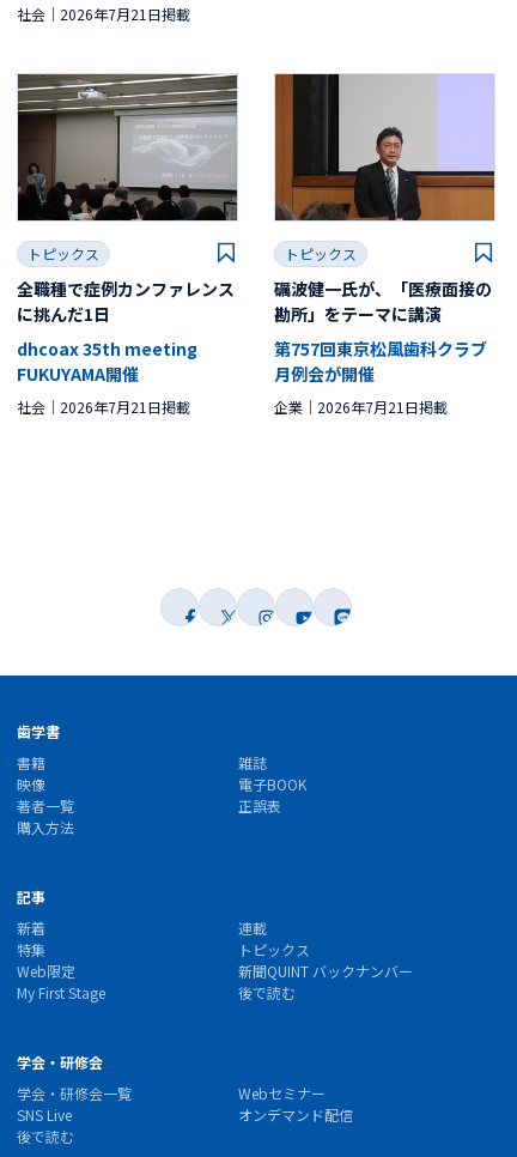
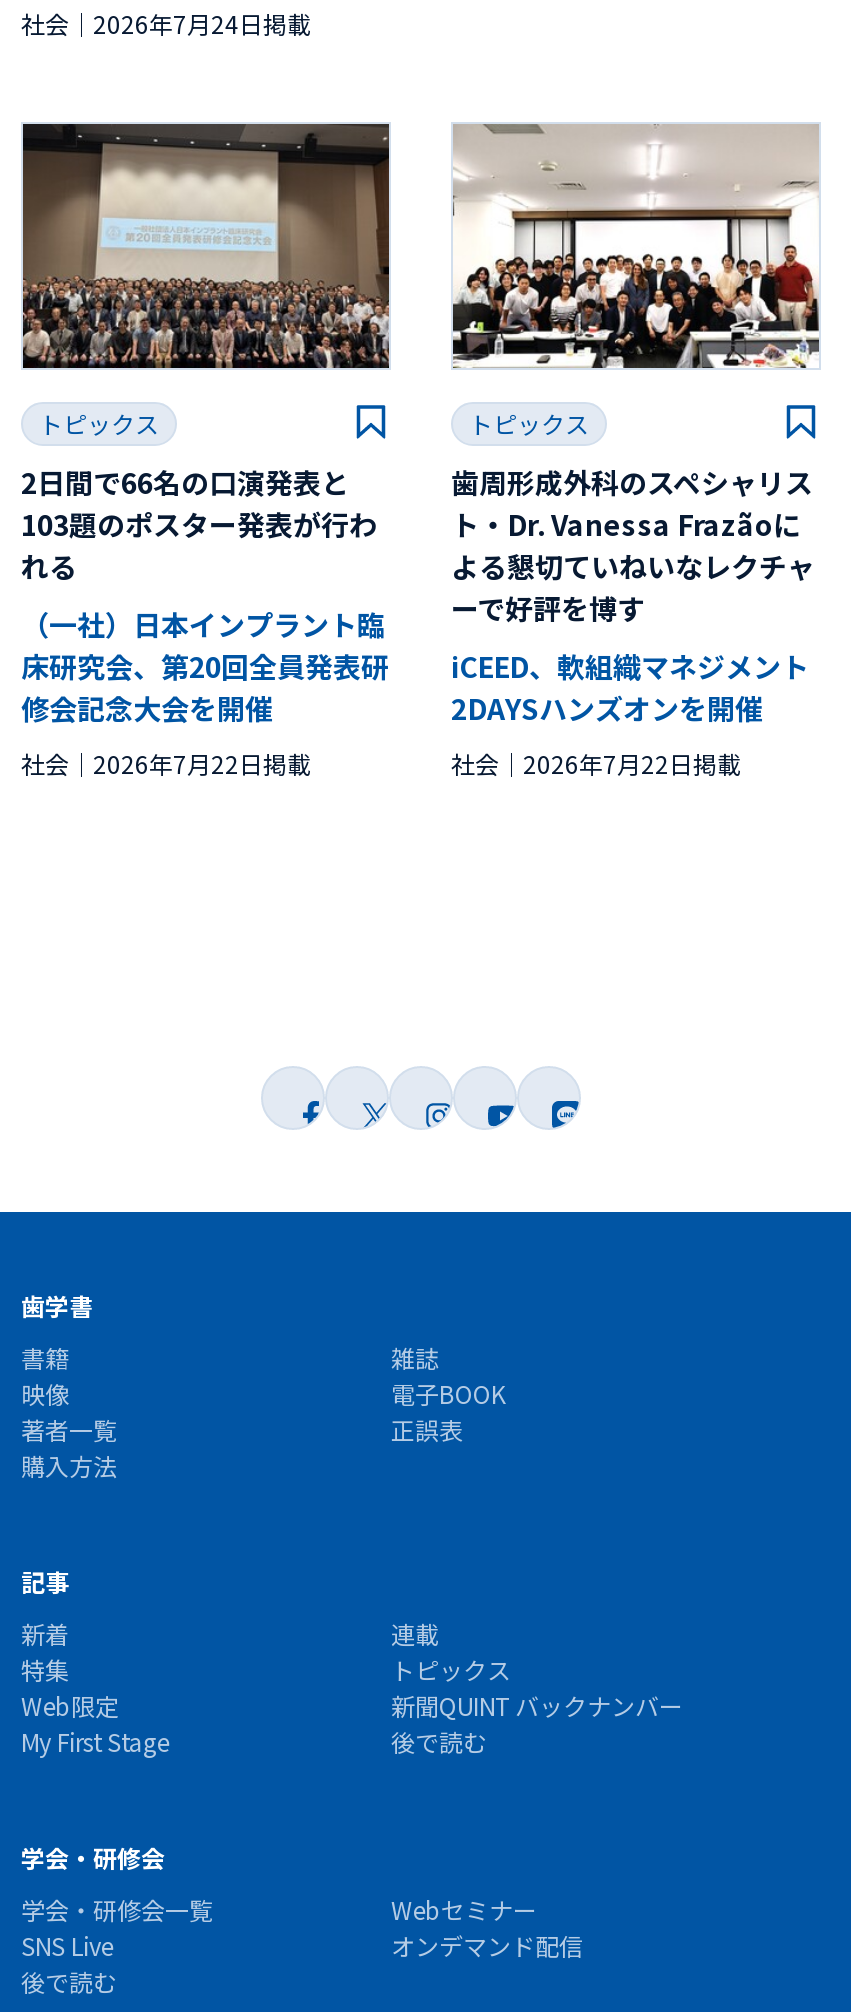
- 社会 2026年7月21日掲載
+ 社会 2026年7月24日掲載

- [image]
+ [image]

- [image]
+ [image]

- 全職種で症例カンファレンス
- に挑んだ1日
- dhcoax 35th meeting
- FUKUYAMA開催
+ 2日間で66名の口演発表と
+ 103題のポスター発表が行わ
+ れる
+ （一社）日本インプラント臨
+ 床研究会、第20回全員発表研
+ 修会記念大会を開催

- 礪波健一氏が、「医療面接の
- 勘所」をテーマに講演
- 第757回東京松風歯科クラブ
- 月例会が開催
- 企業
- 2026年7月21日掲載
+ 歯周形成外科のスペシャリス
+ ト・Dr. Vanessa Frazãoに
+ よる懇切ていねいなレクチャ
+ ーで好評を博す
+ iCEED、軟組織マネジメント
+ 2DAYSハンズオンを開催
+ 社会
+ 2026年7月22日掲載

- 社会 2026年7月21日掲載
+ 社会 2026年7月22日掲載
